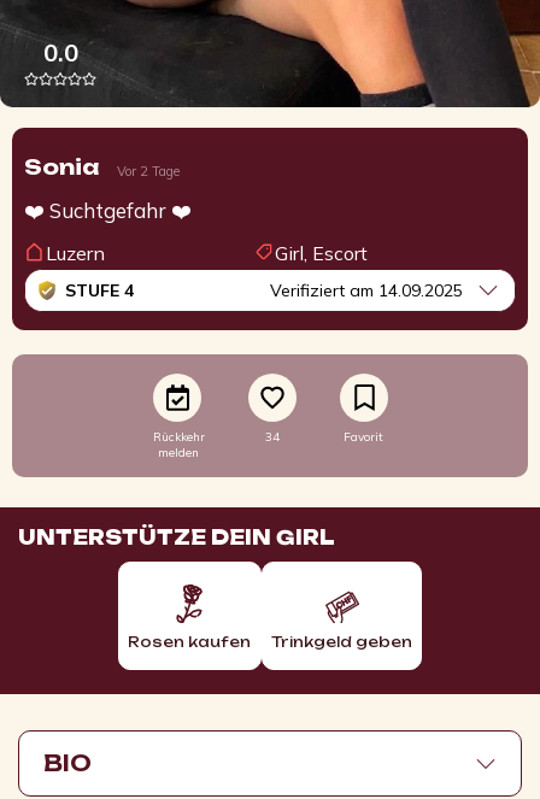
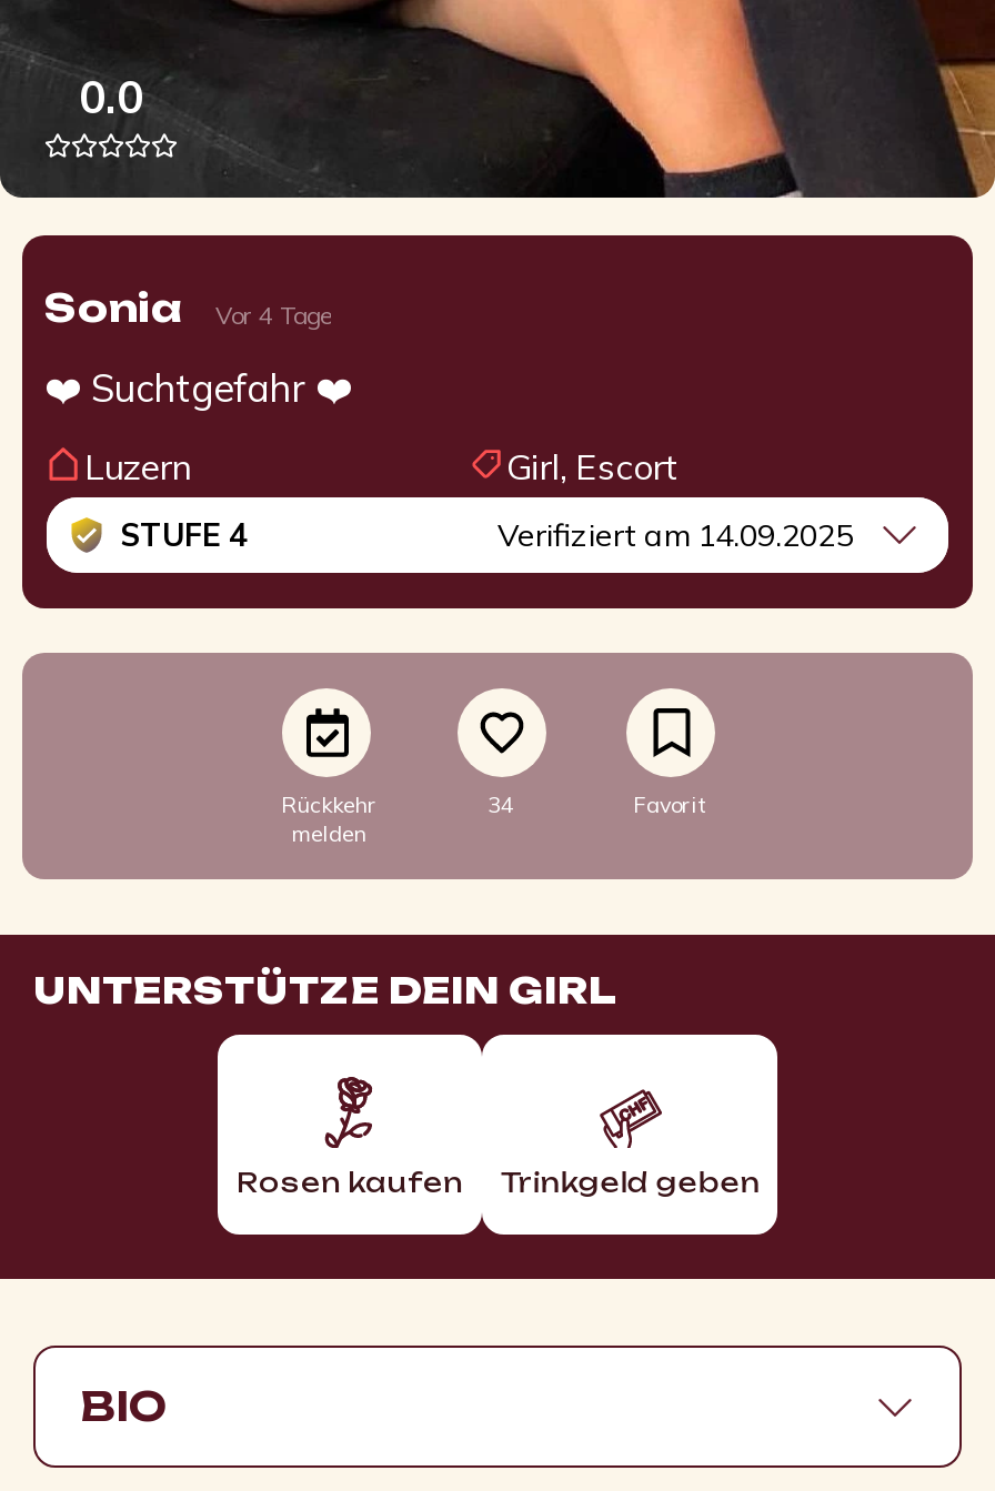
- Sonia Vor 2 Tage
+ Sonia Vor 4 Tage
